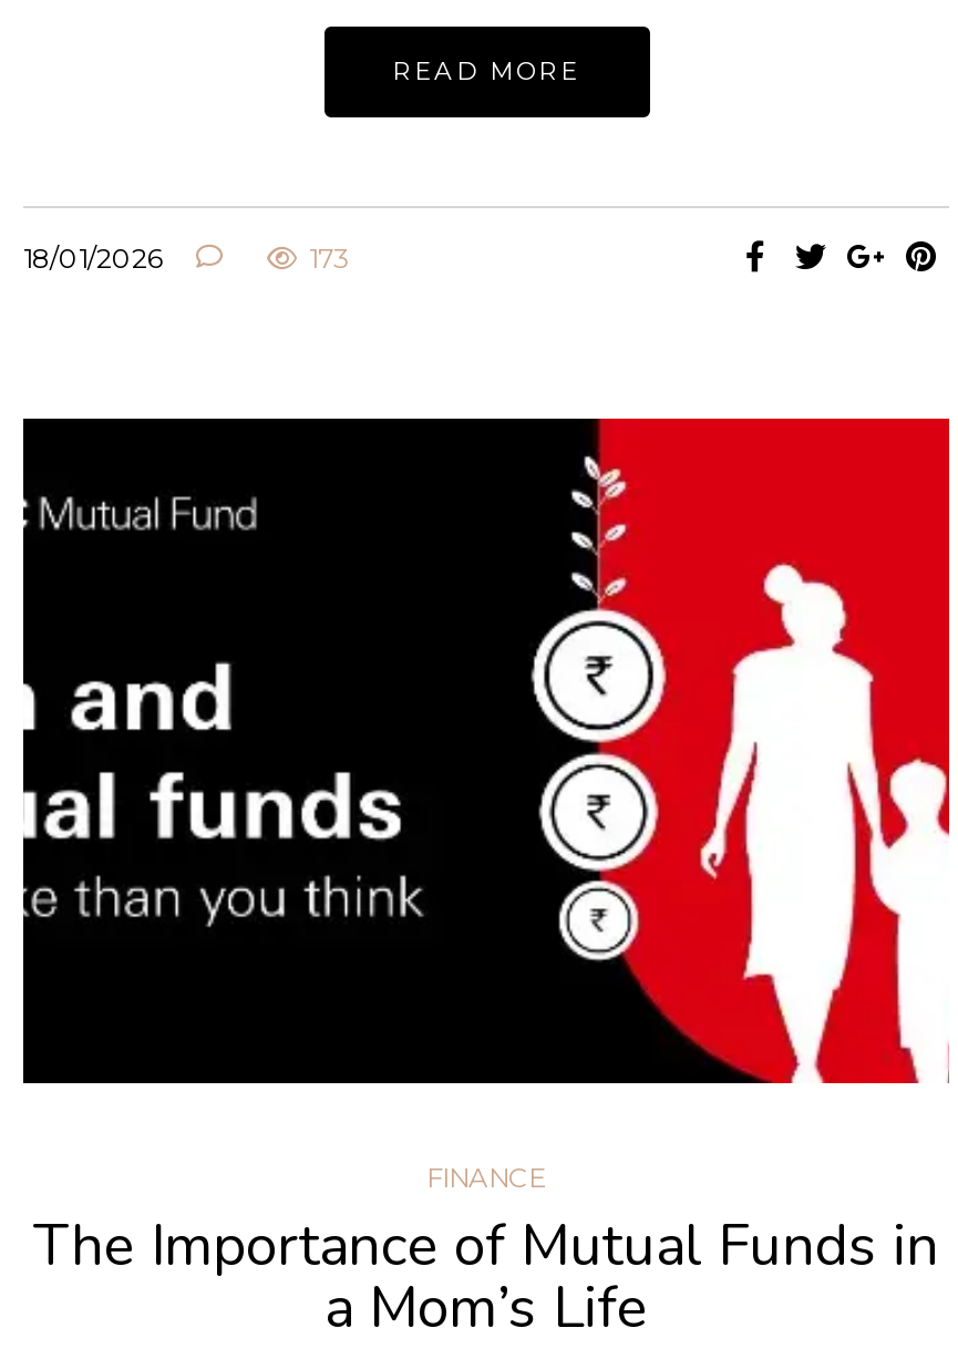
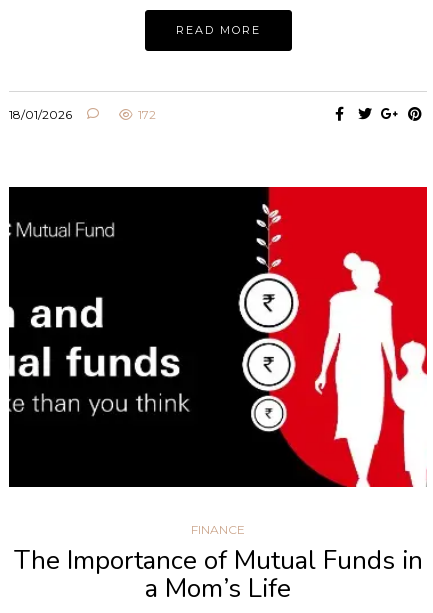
- 173
+ 172
